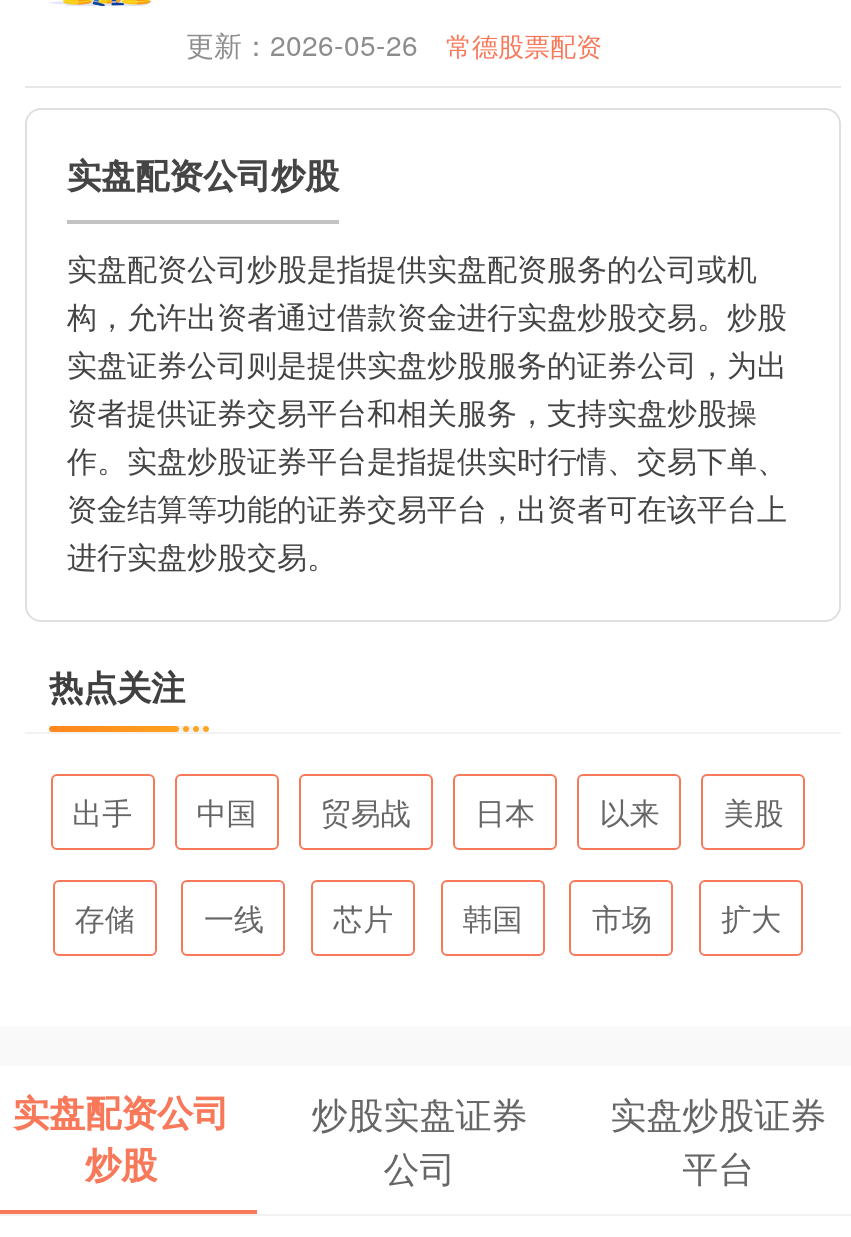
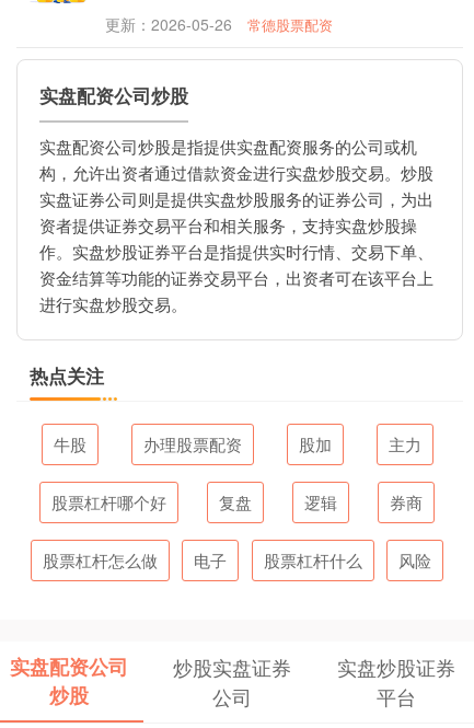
- 出手
- 中国
- 贸易战
- 日本
- 以来
- 美股
- 存储
- 一线
- 芯片
- 韩国
- 市场
- 扩大
+ 牛股
+ 办理股票配资
+ 股加
+ 主力
+ 股票杠杆哪个好
+ 复盘
+ 逻辑
+ 券商
+ 股票杠杆怎么做
+ 电子
+ 股票杠杆什么
+ 风险
